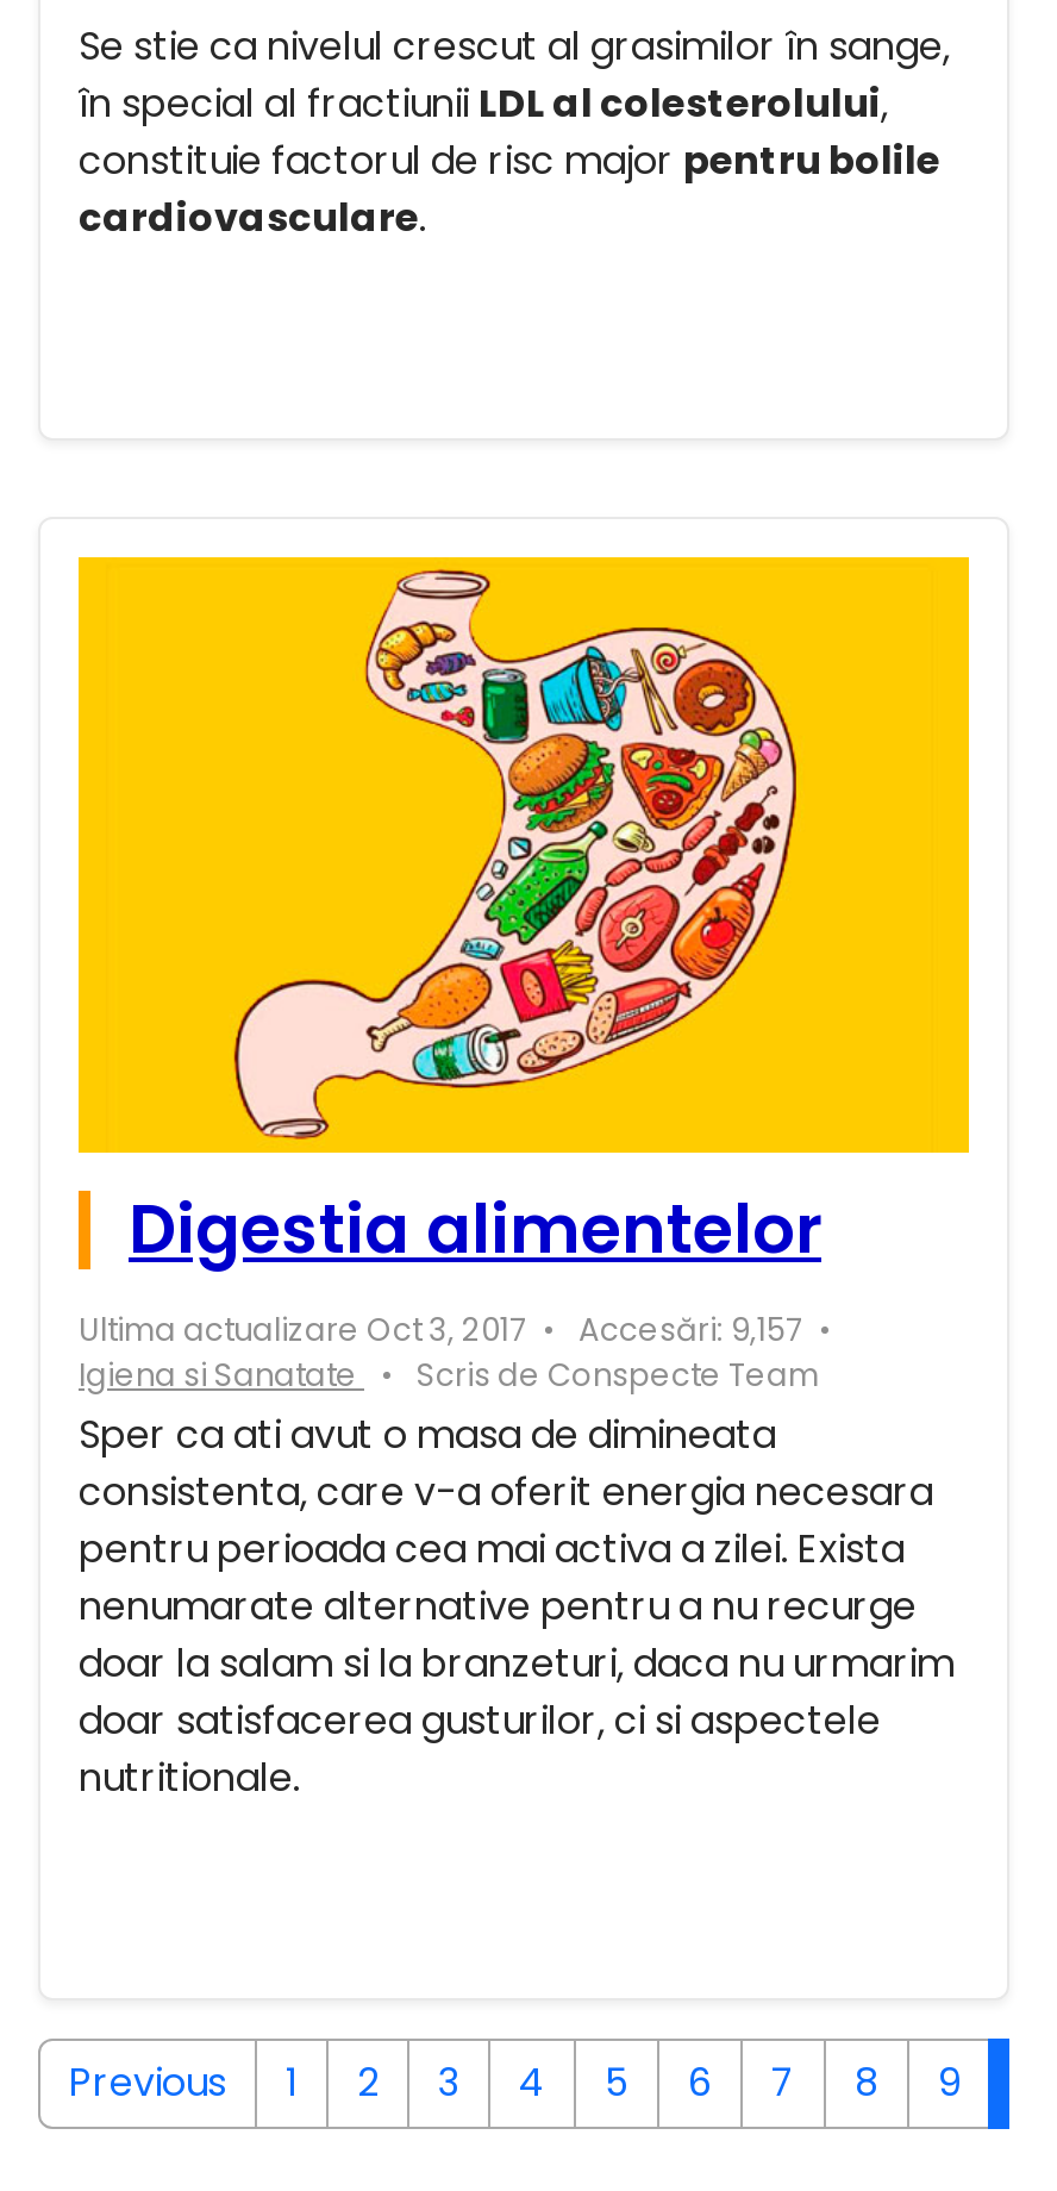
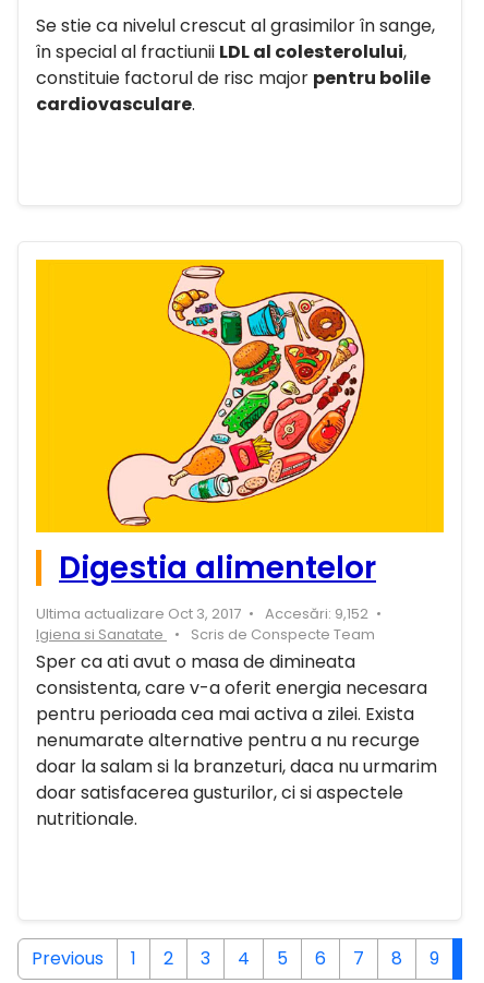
- Ultima actualizare Oct 3, 2017 Accesări: 9,157
+ Ultima actualizare Oct 3, 2017 Accesări: 9,152
